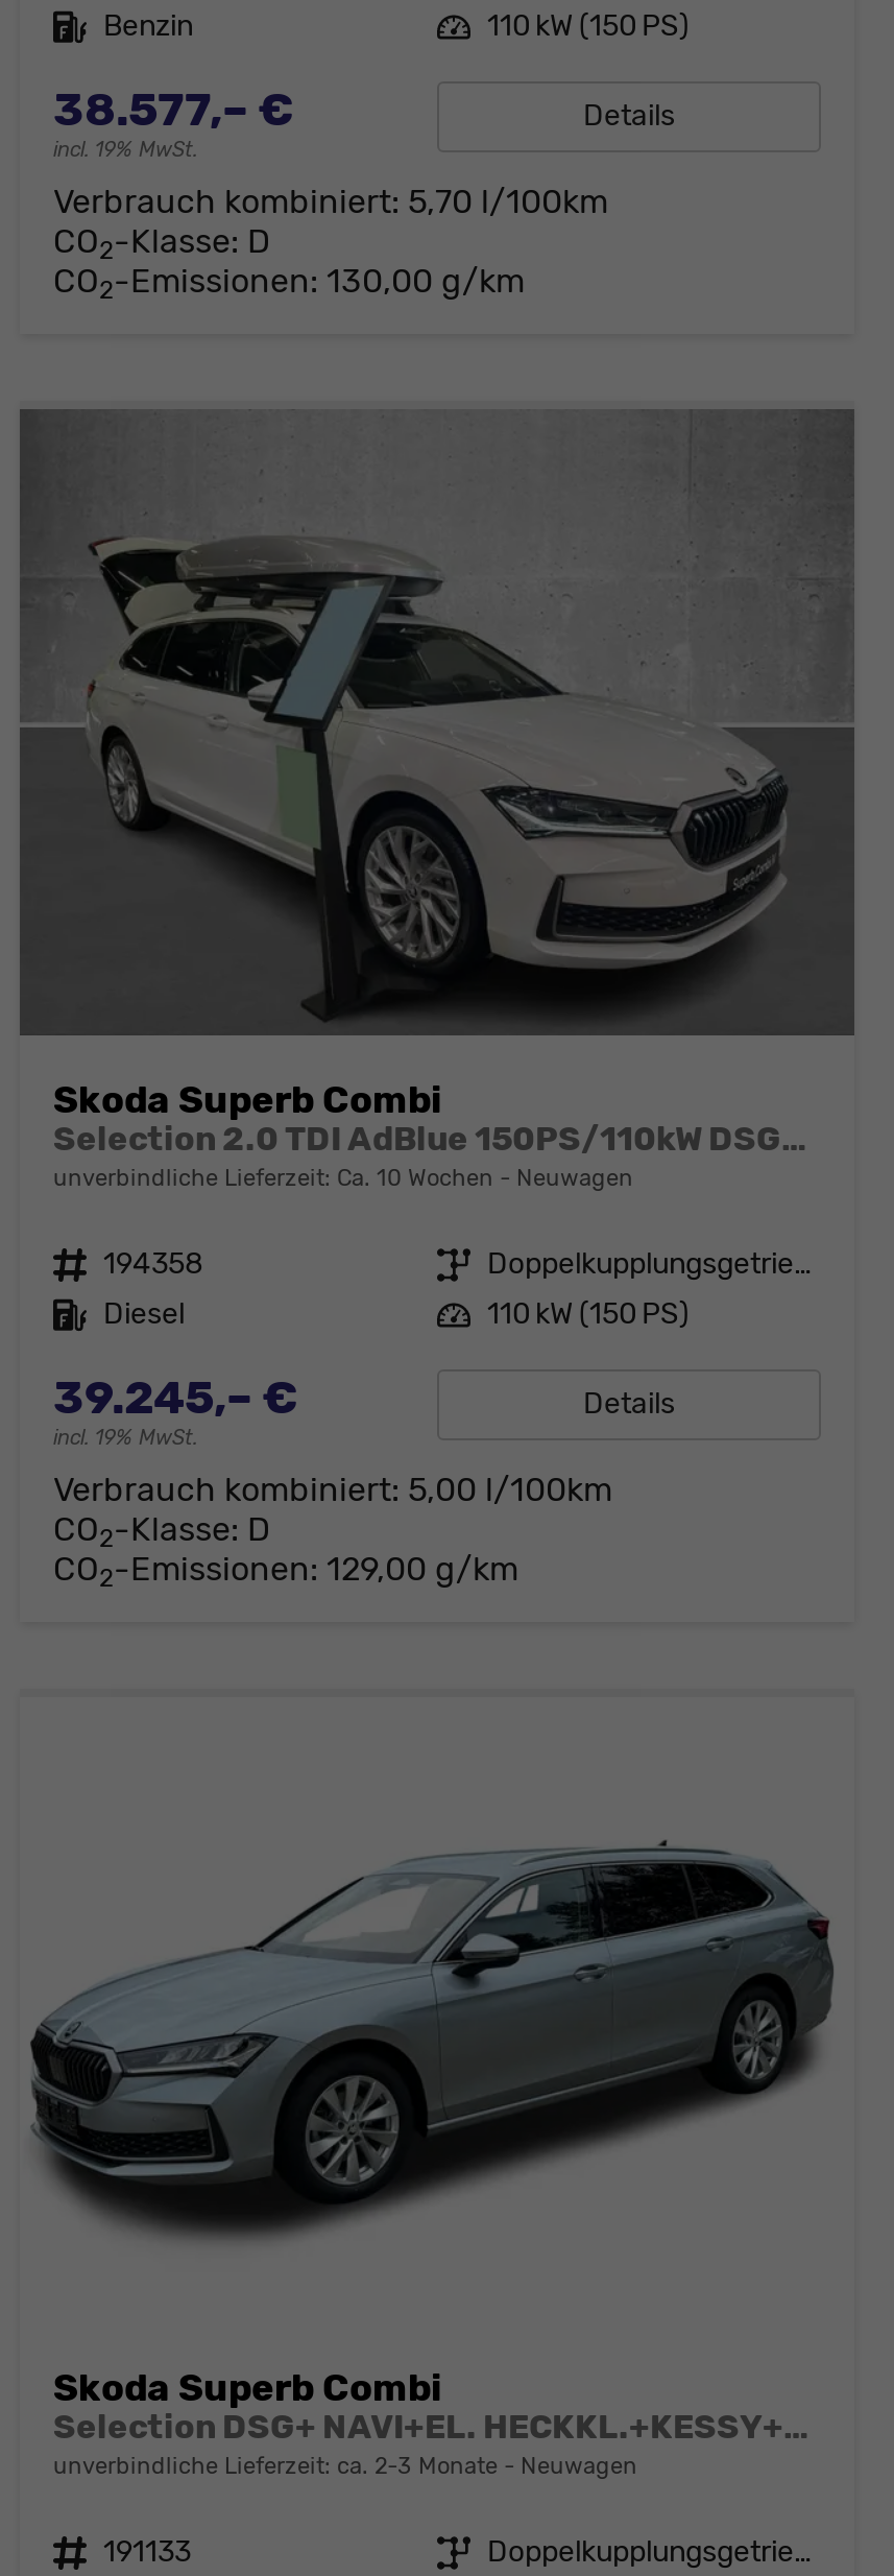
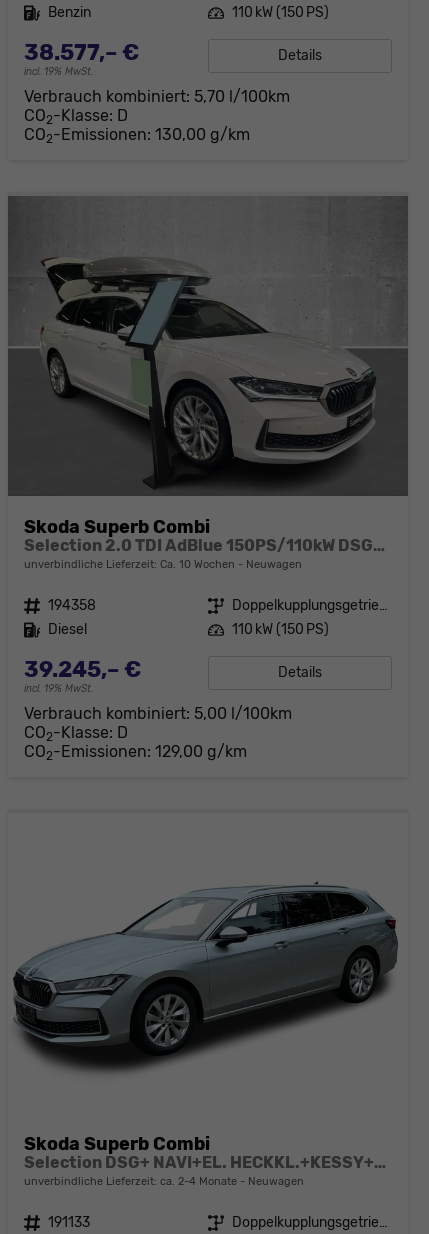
- unverbindliche Lieferzeit: ca. 2-3 Monate Neuwagen
+ unverbindliche Lieferzeit: ca. 2-4 Monate Neuwagen
